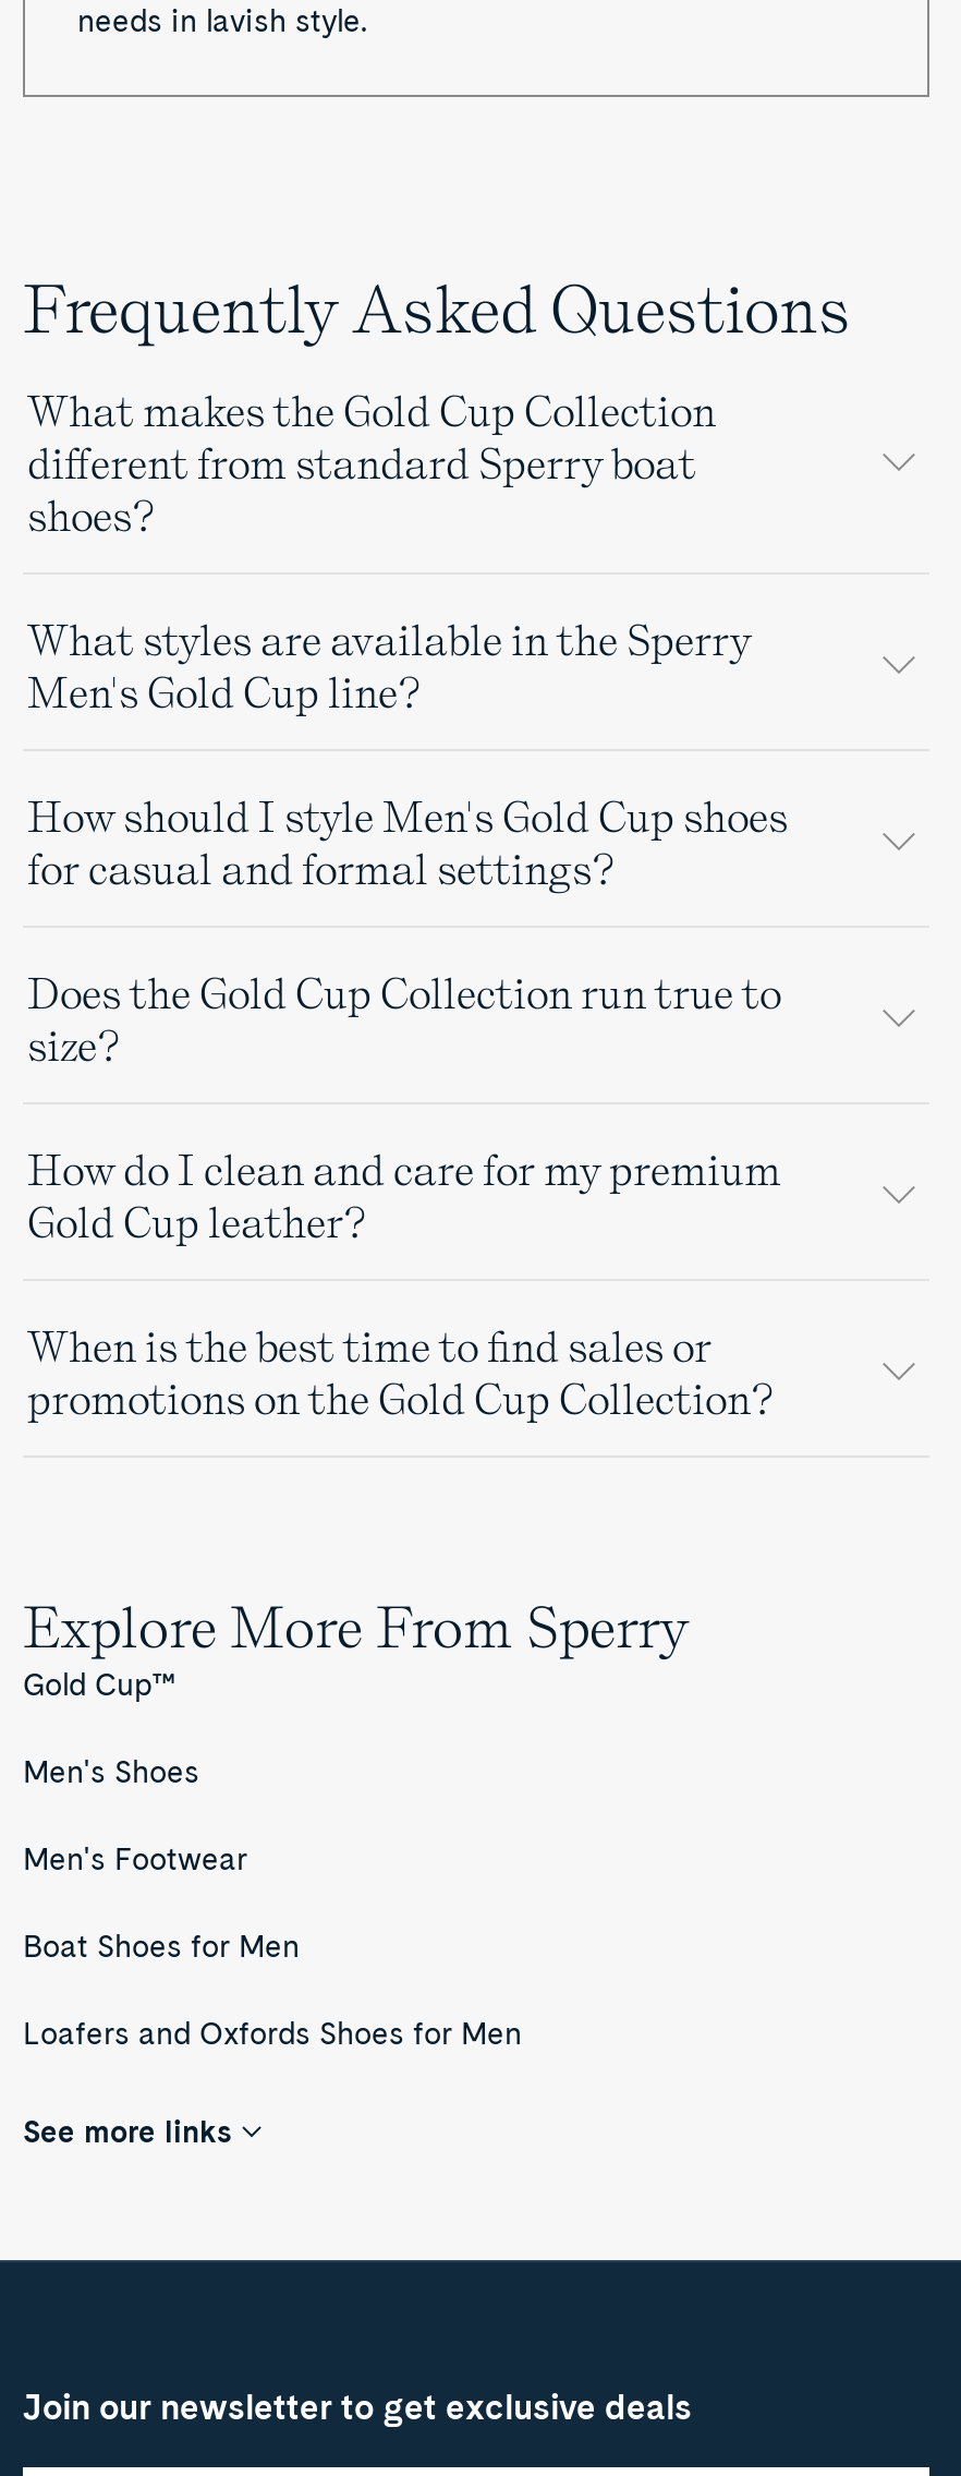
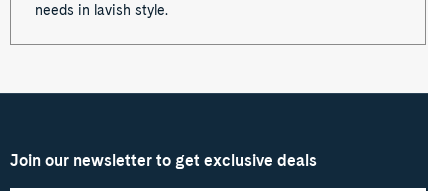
- Frequently Asked Questions
- What makes the Gold Cup Collection
- different from standard Sperry boat
- shoes?
- What styles are available in the Sperry
- Men's Gold Cup line?
- How should I style Men's Gold Cup shoes
- for casual and formal settings?
- Does the Gold Cup Collection run true to
- size?
- How do I clean and care for my premium
- Gold Cup leather?
- When is the best time to find sales or
- promotions on the Gold Cup Collection?
- Explore More From Sperry
- Gold Cup™
- Men's Shoes
- Men's Footwear
- Boat Shoes for Men
- Loafers and Oxfords Shoes for Men
- See more links
